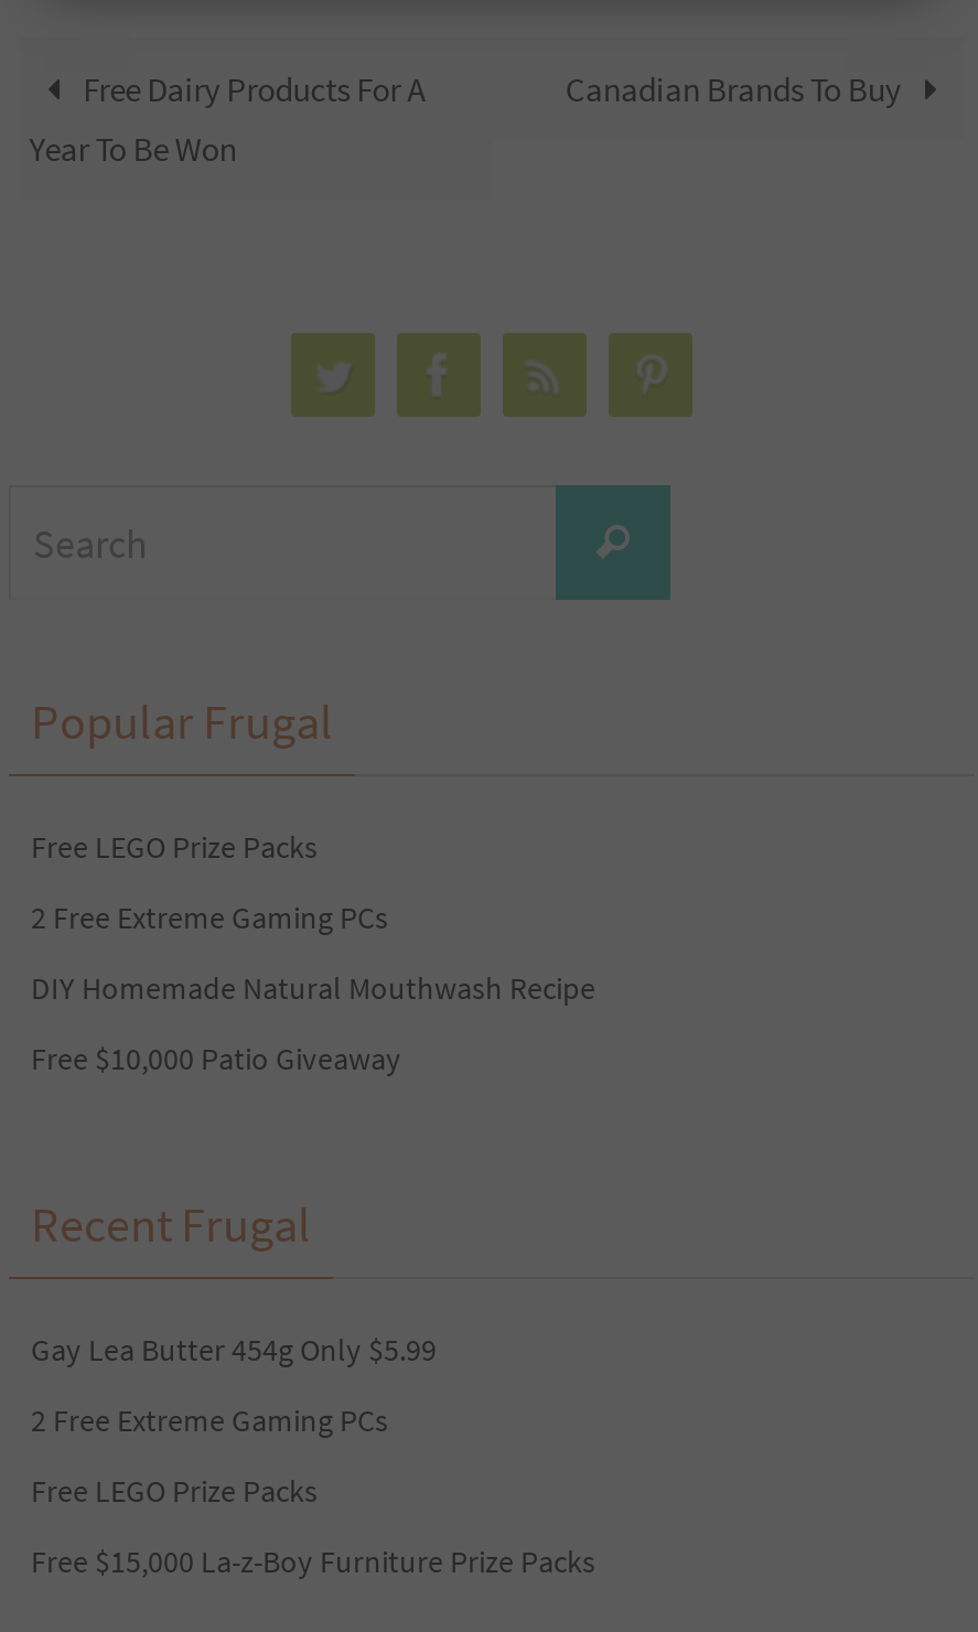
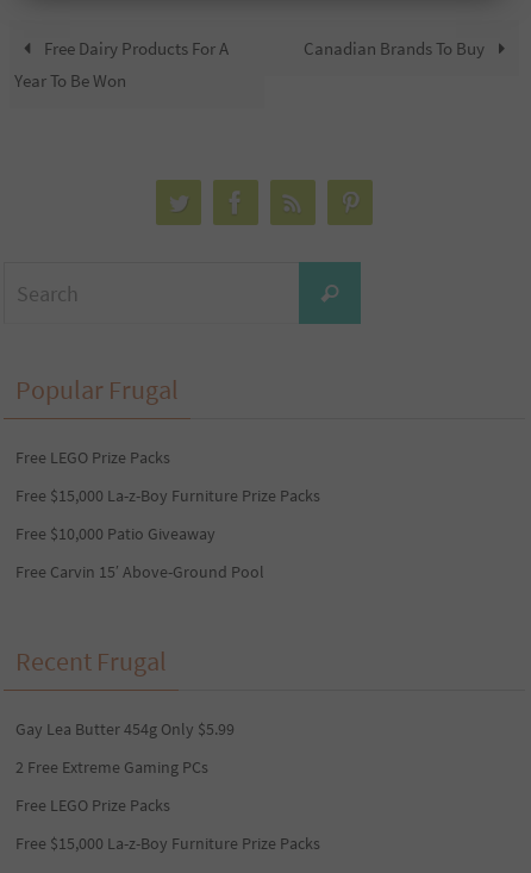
- 2 Free Extreme Gaming PCs
- DIY Homemade Natural Mouthwash Recipe
+ Free $15,000 La-z-Boy Furniture Prize Packs

moved up: Free $10,000 Patio Giveaway

+ Free Carvin 15′ Above-Ground Pool
